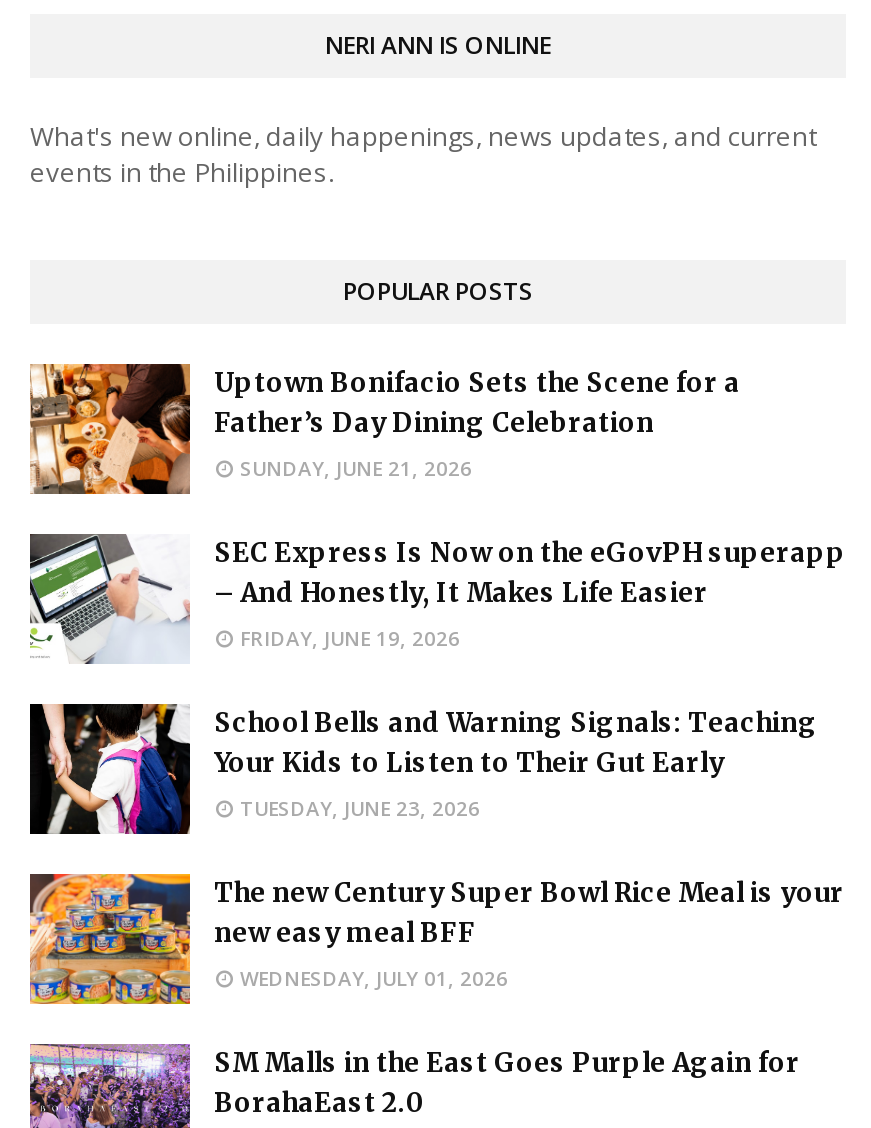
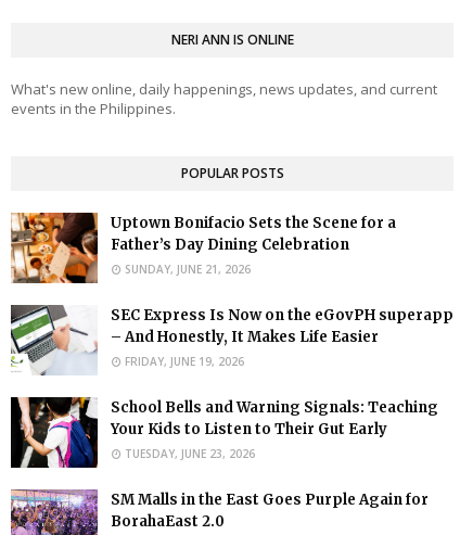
- [image]
- The new Century Super Bowl Rice Meal is your
- new easy meal BFF
- WEDNESDAY, JULY 01, 2026
